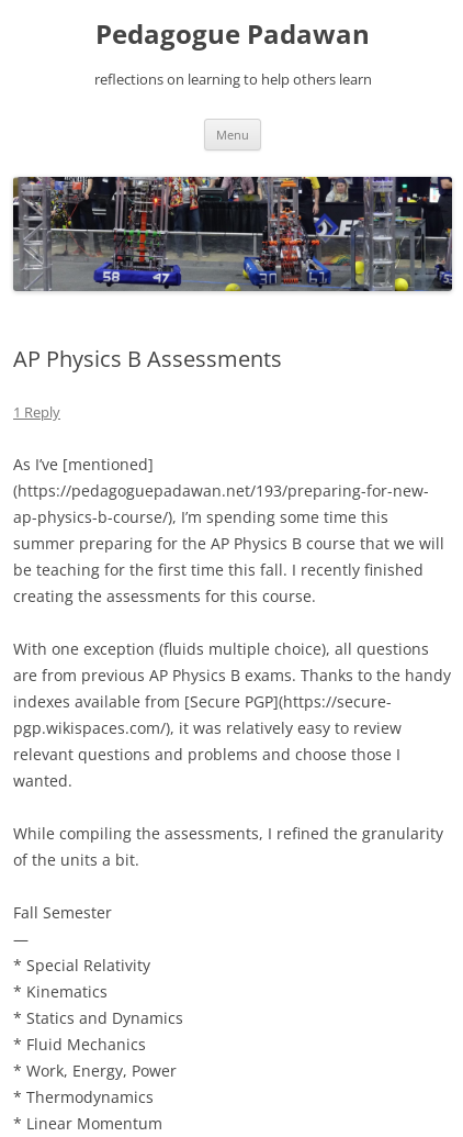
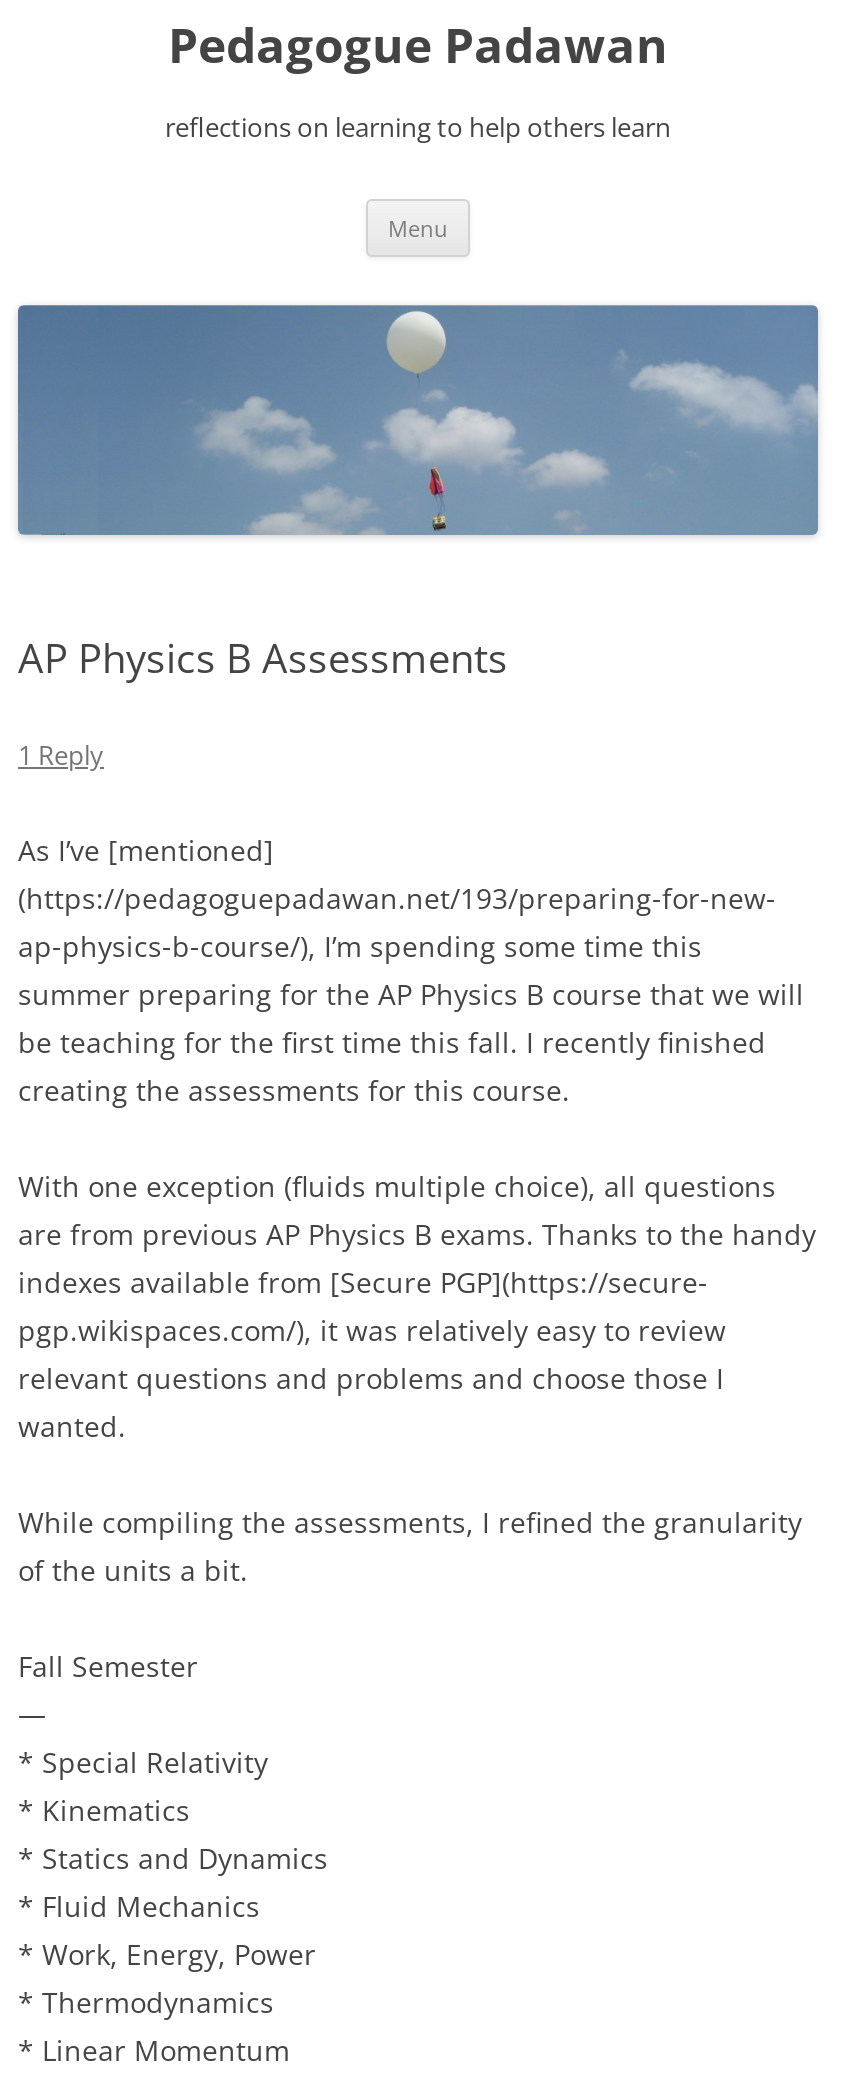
- [image]
+ [image]
